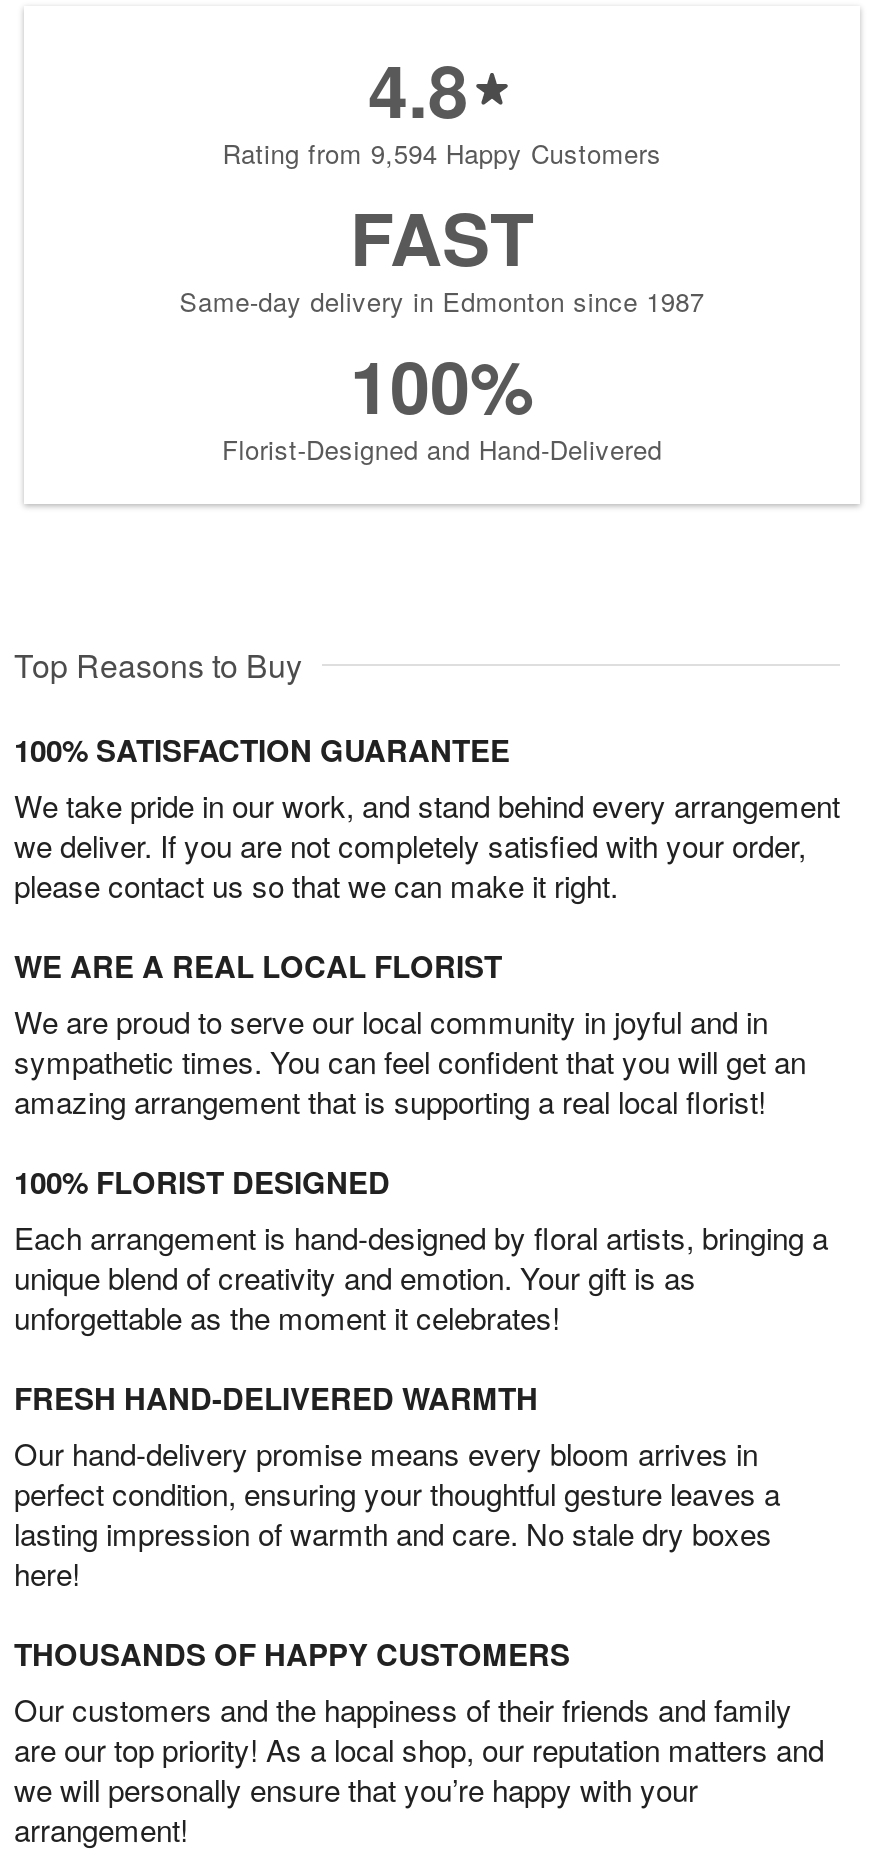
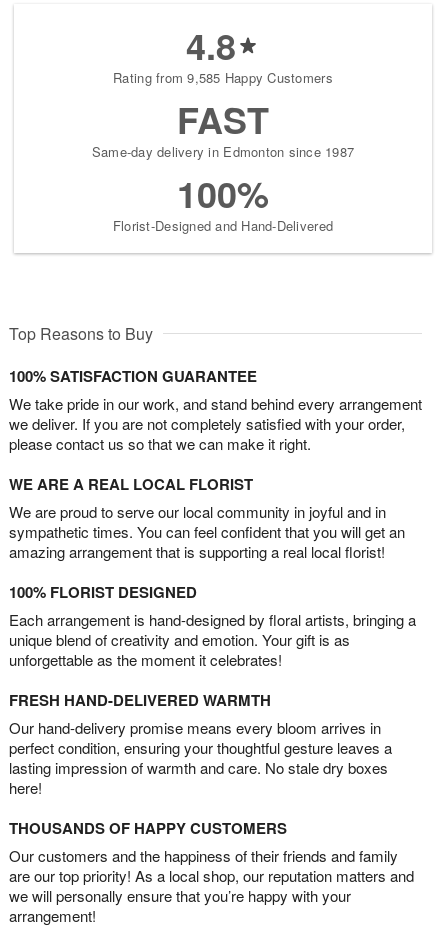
- Rating from 9,594 Happy Customers
+ Rating from 9,585 Happy Customers
